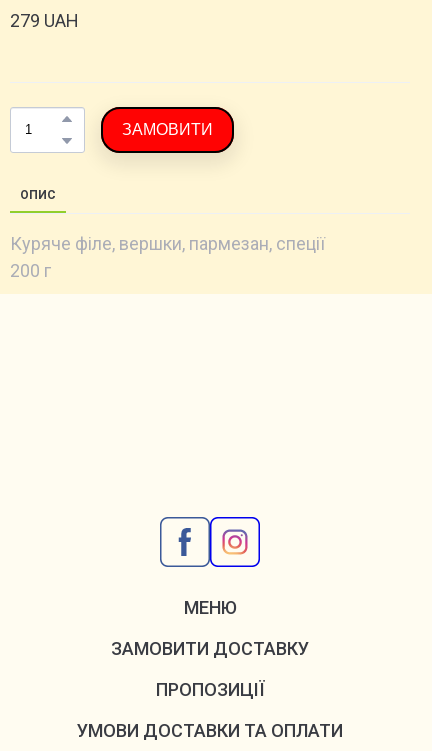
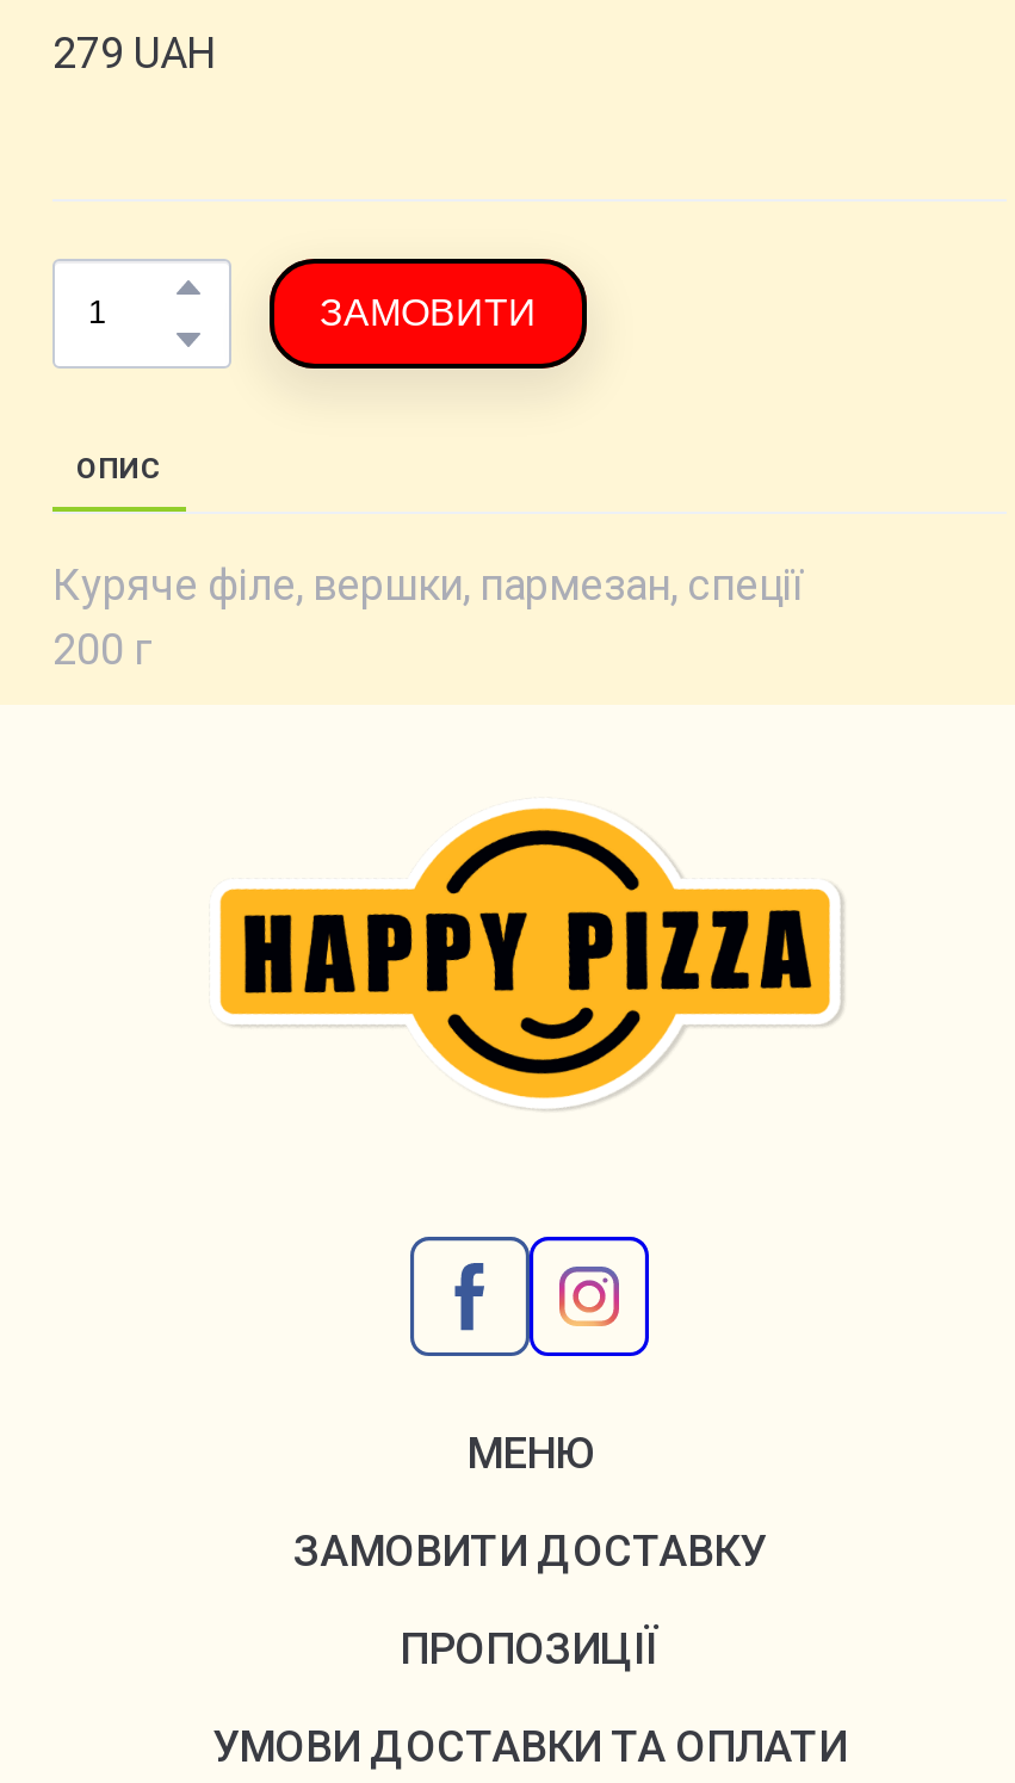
+ [image]
